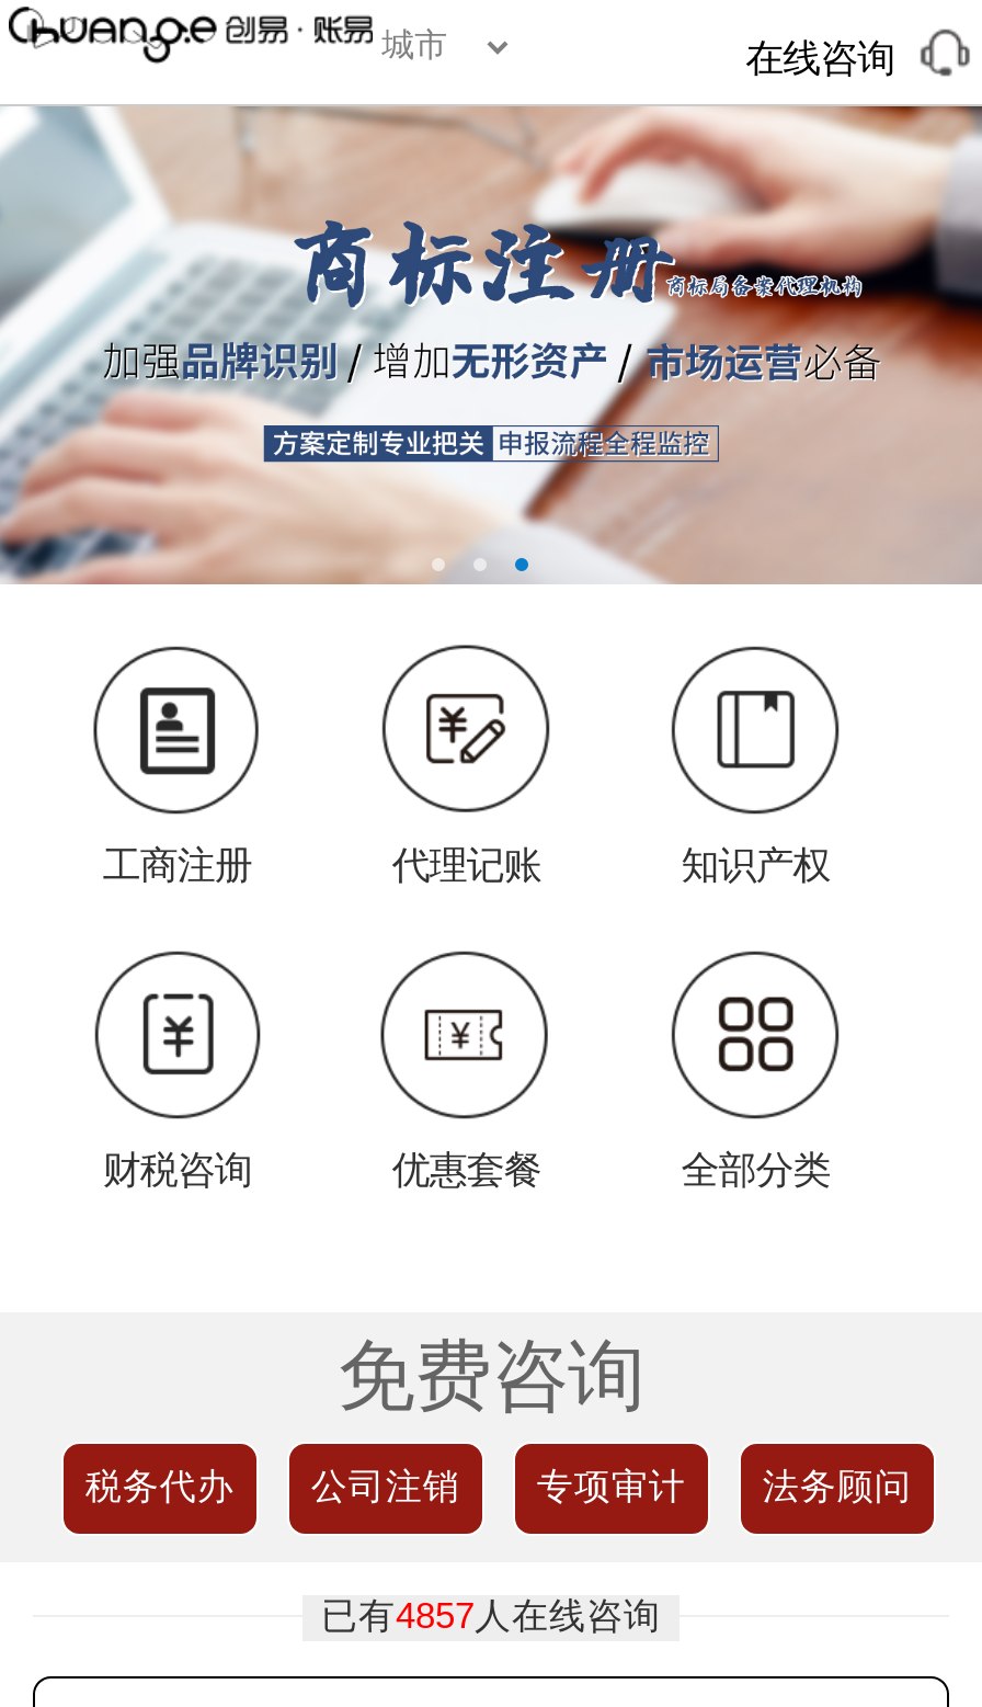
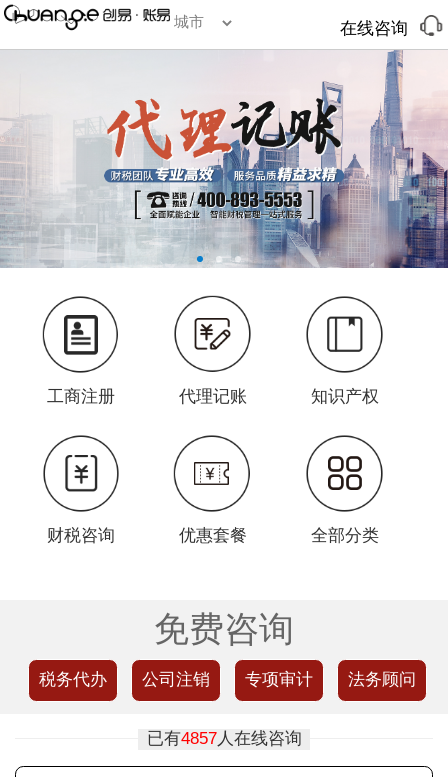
- [image]
+ [image]
